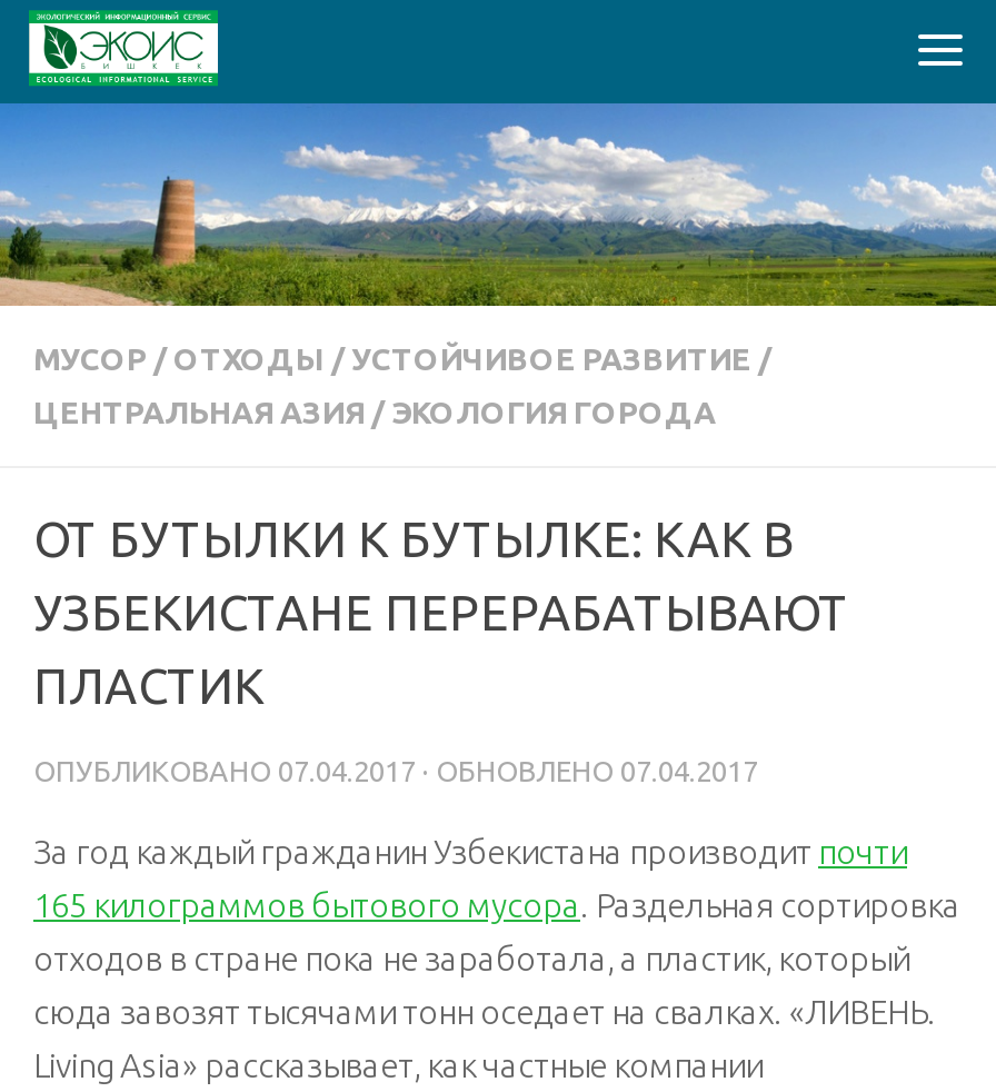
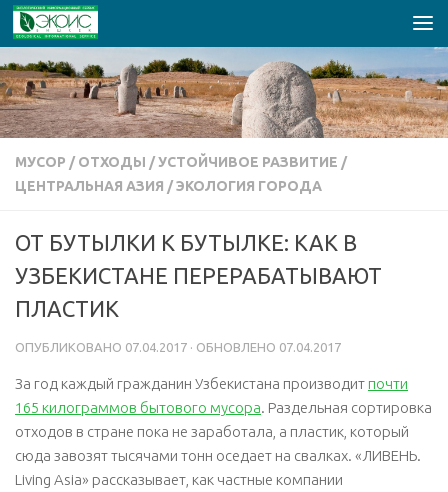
- [image]
+ [image]
